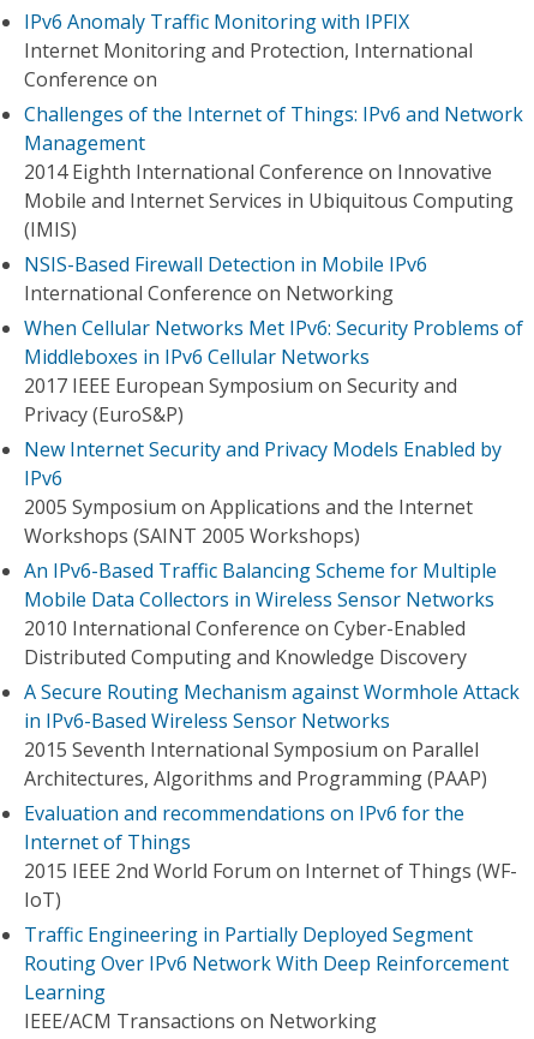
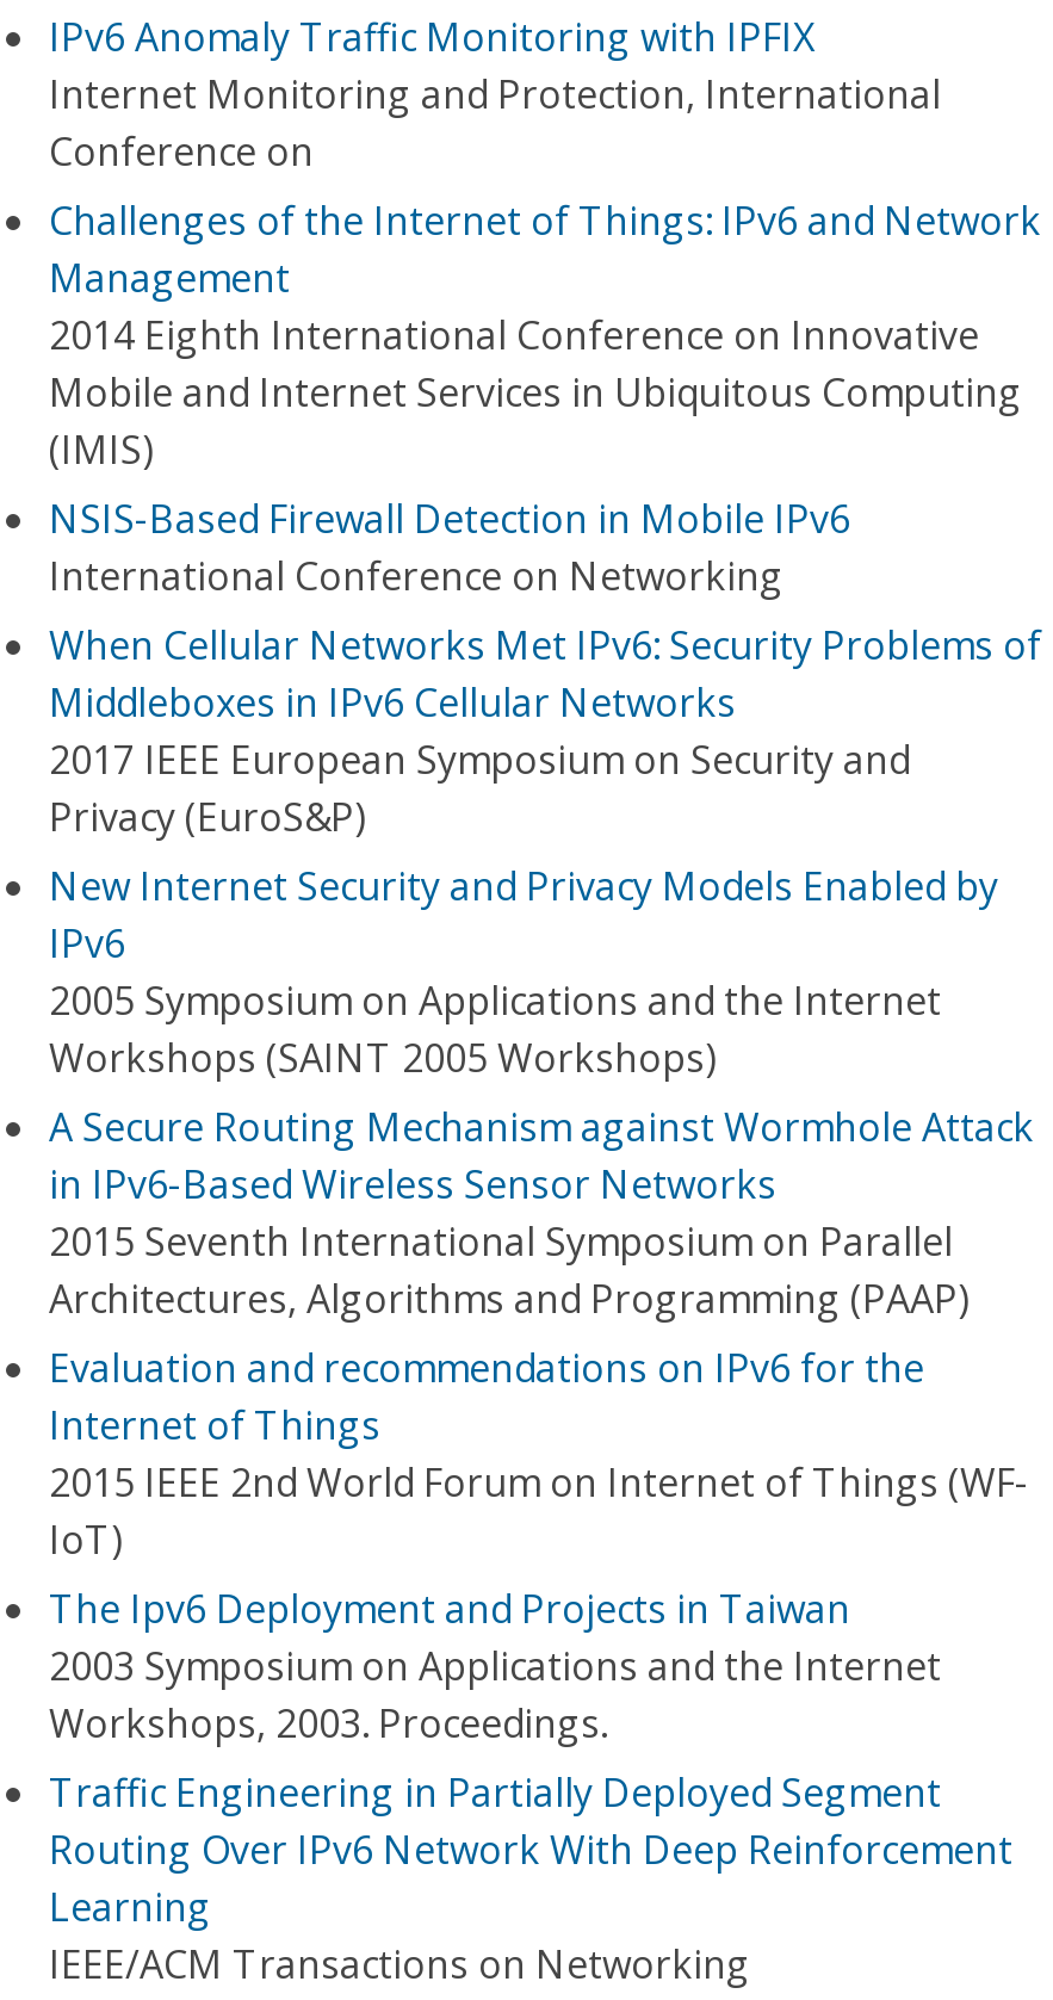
- An IPv6-Based Traffic Balancing Scheme for Multiple
- Mobile Data Collectors in Wireless Sensor Networks
- 2010 International Conference on Cyber-Enabled
- Distributed Computing and Knowledge Discovery

moved up: A Secure Routing Mechanism against Wormhole Attack | in IPv6-Based Wireless Sensor Networks | 2015 Seventh International Symposium on Parallel | Architectures, Algorithms and Programming (PAAP) | Evaluation and recommendations on IPv6 for the | Internet of Things | 2015 IEEE 2nd World Forum on Internet of Things (WF-

+ The Ipv6 Deployment and Projects in Taiwan
+ 2003 Symposium on Applications and the Internet
+ Workshops, 2003. Proceedings.
